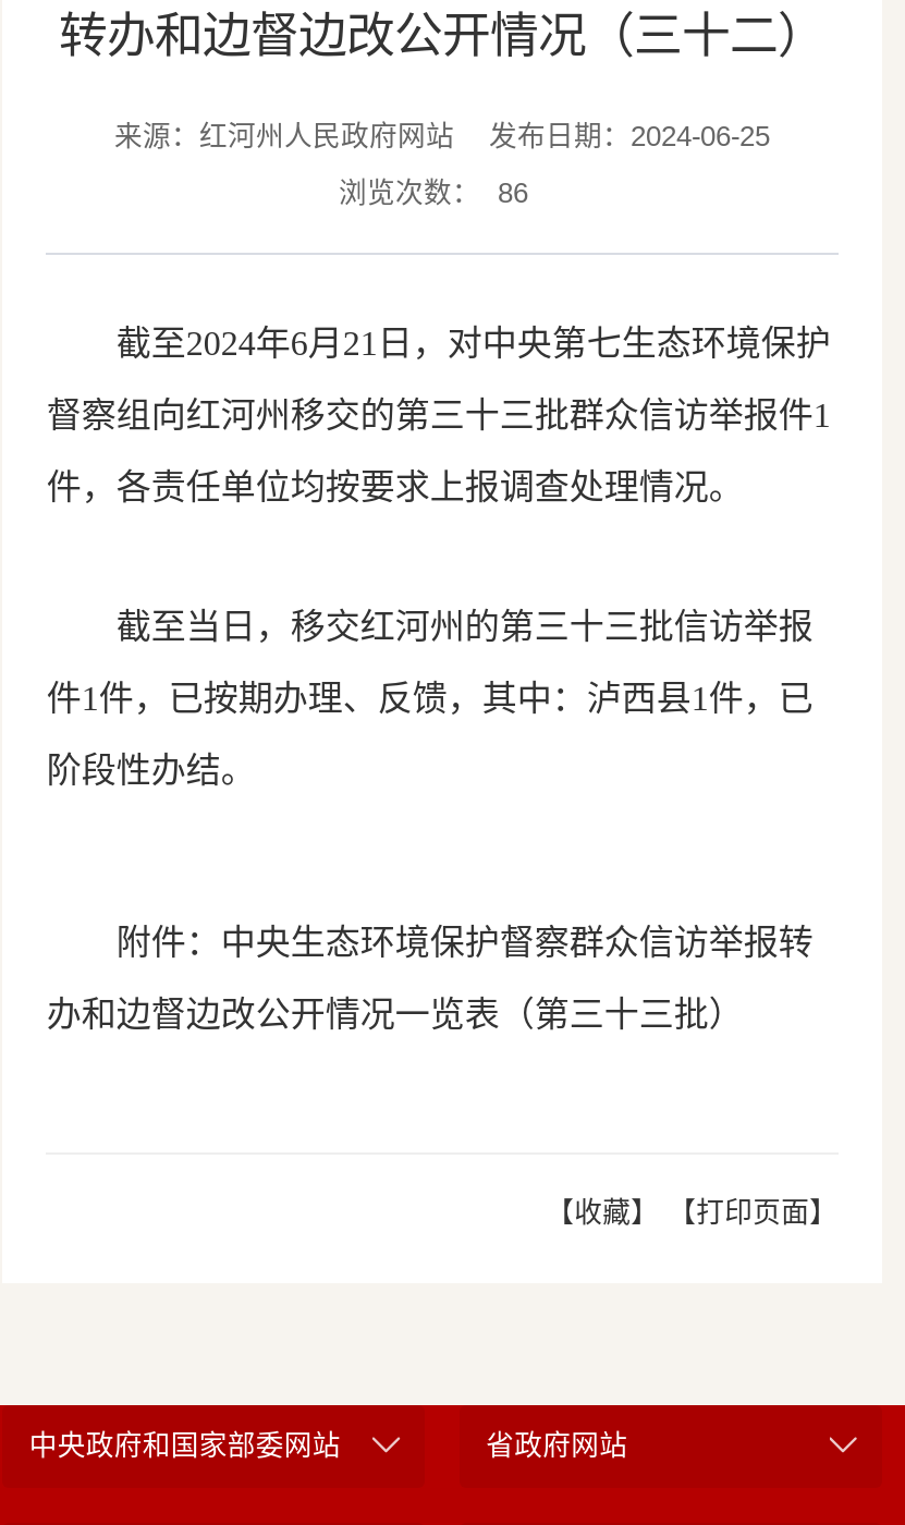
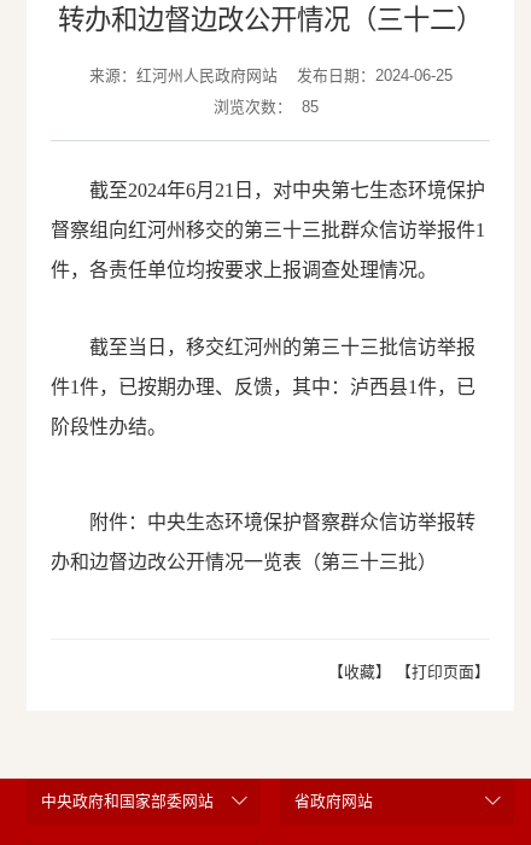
- 浏览次数： 86
+ 浏览次数： 85
